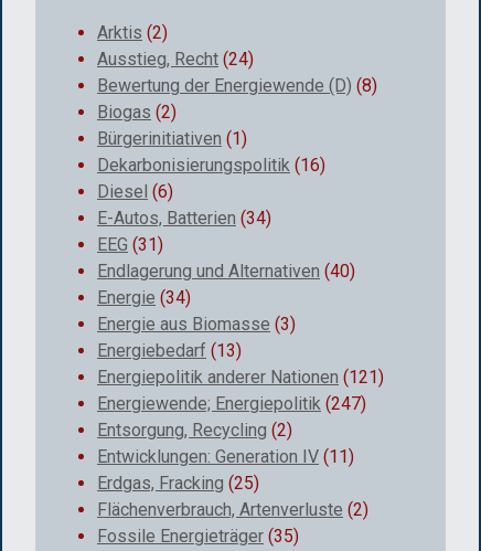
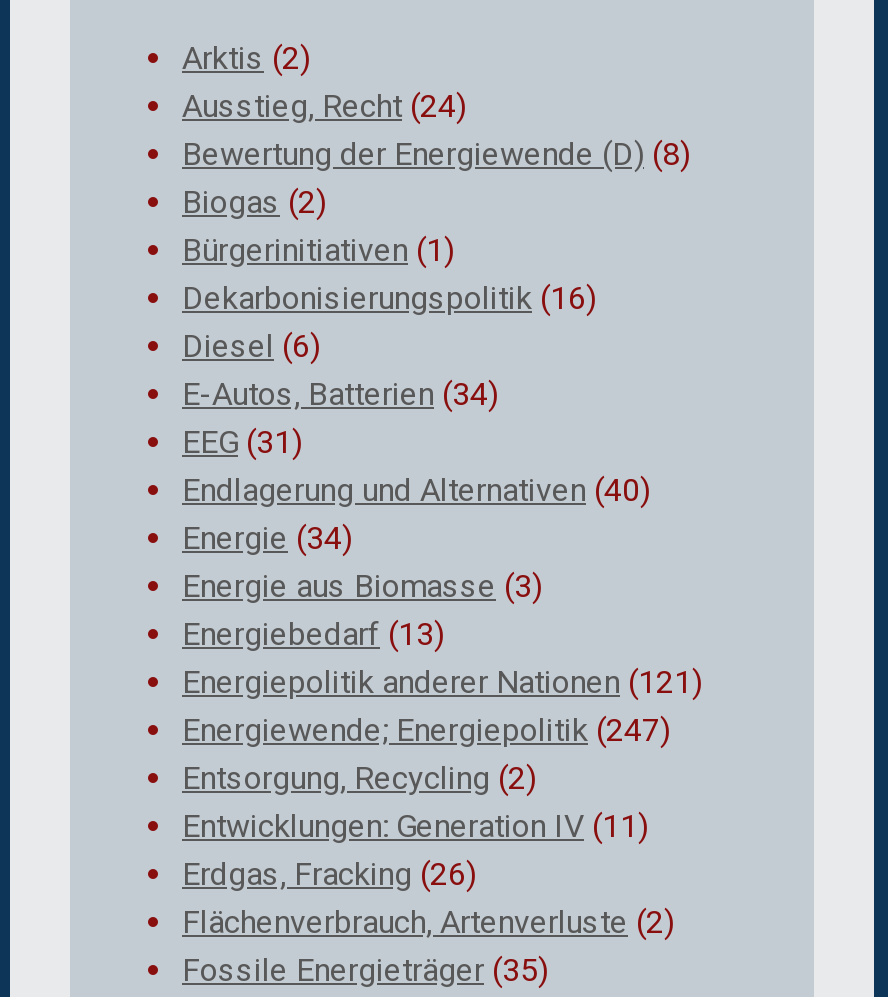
- Erdgas, Fracking (25)
+ Erdgas, Fracking (26)
